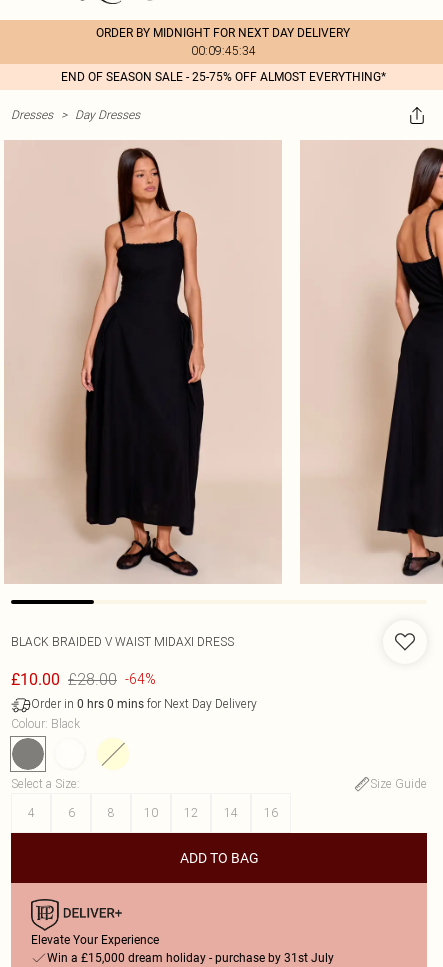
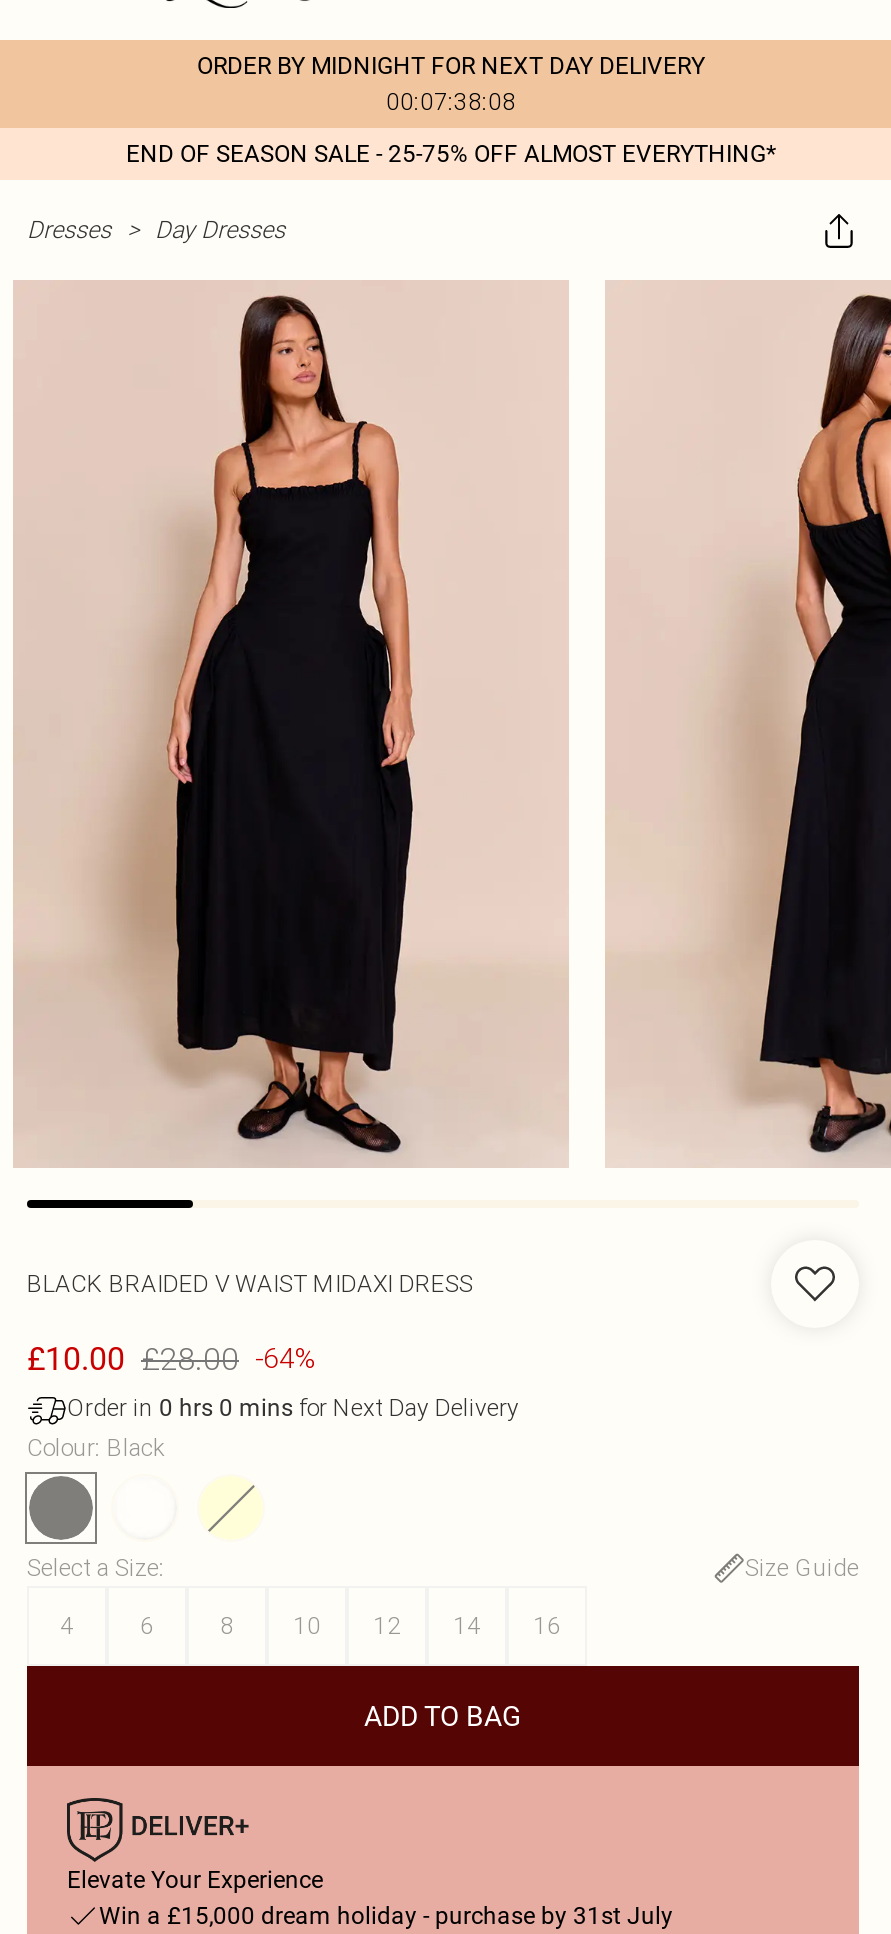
- 00:09:45:34
+ 00:07:38:08
